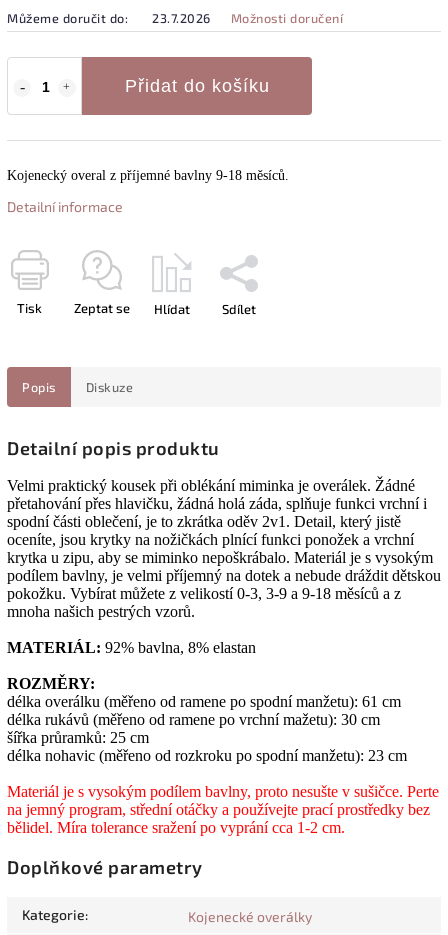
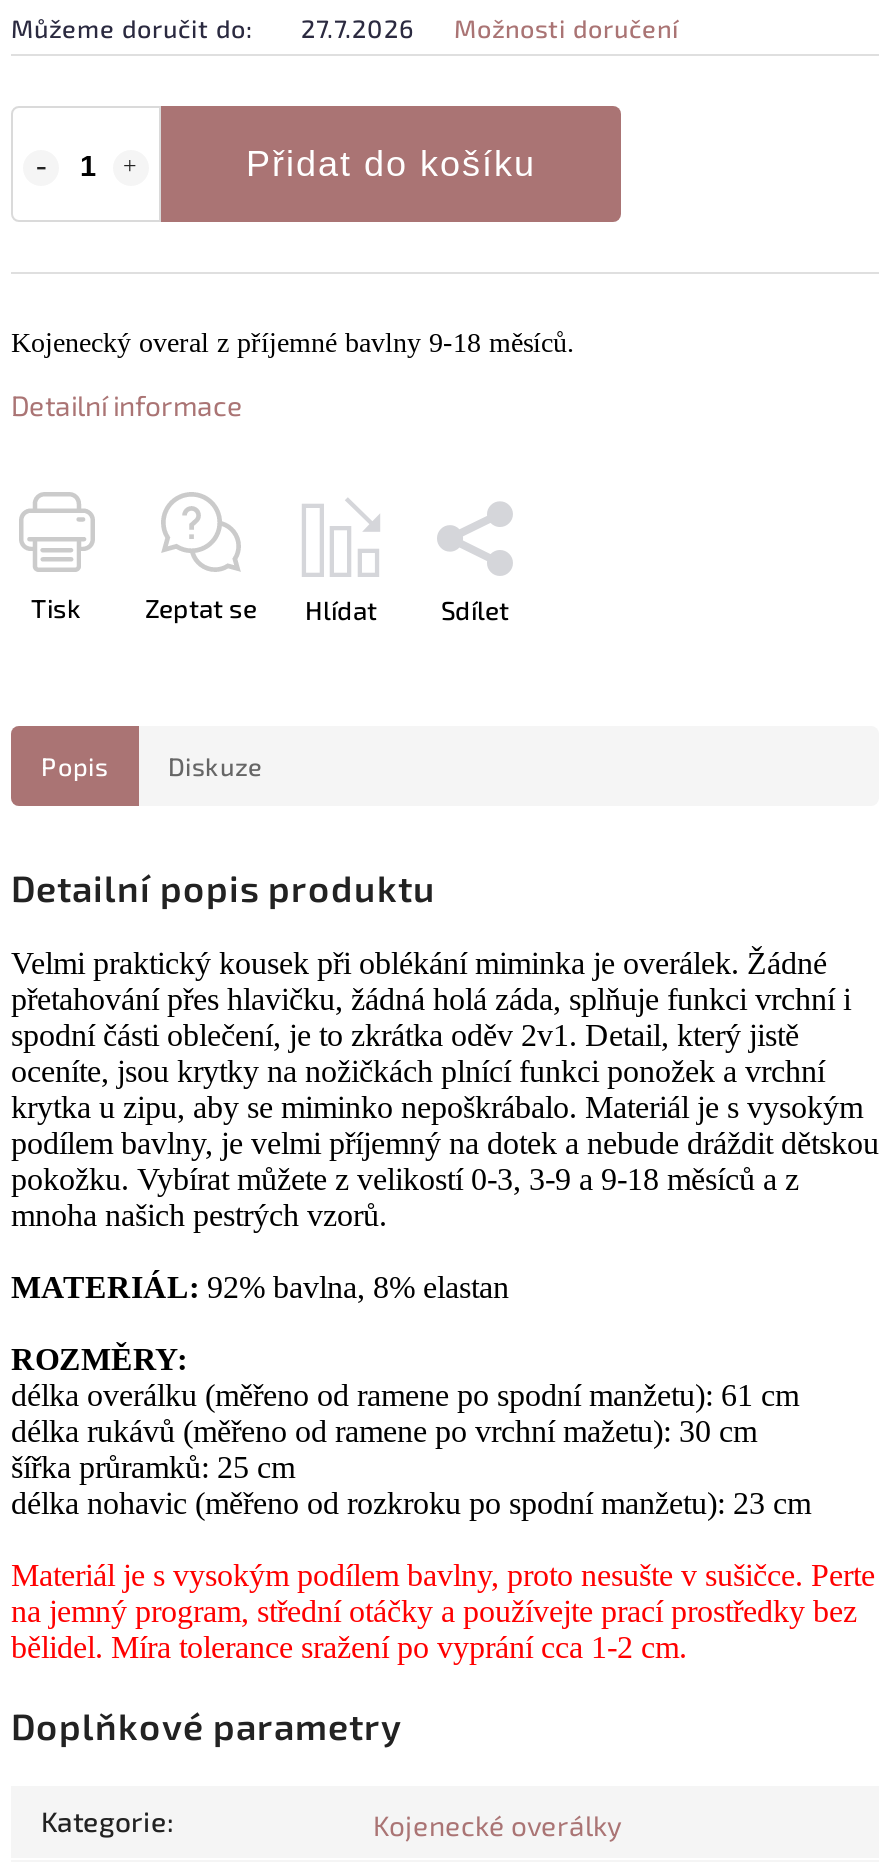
- Můžeme doručit do: 23.7.2026 Možnosti doručení
+ Můžeme doručit do: 27.7.2026 Možnosti doručení
